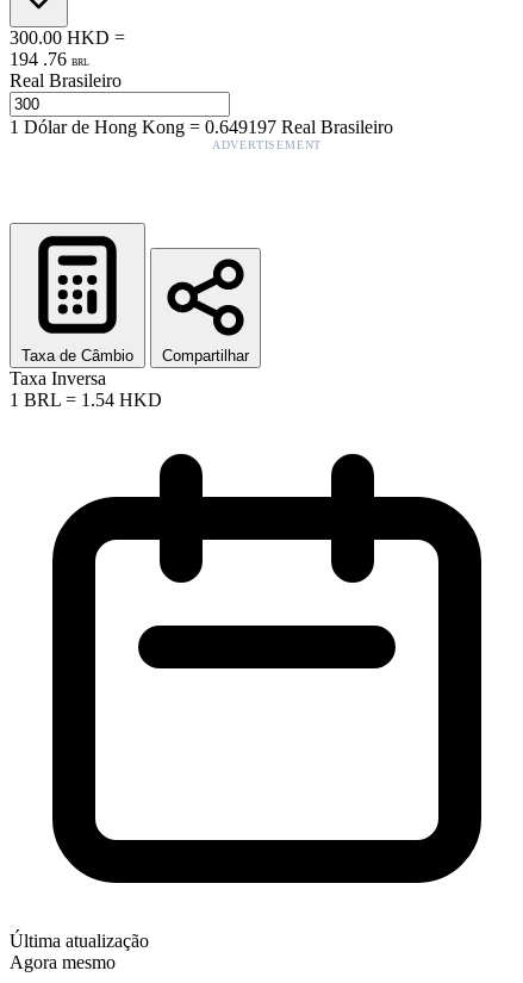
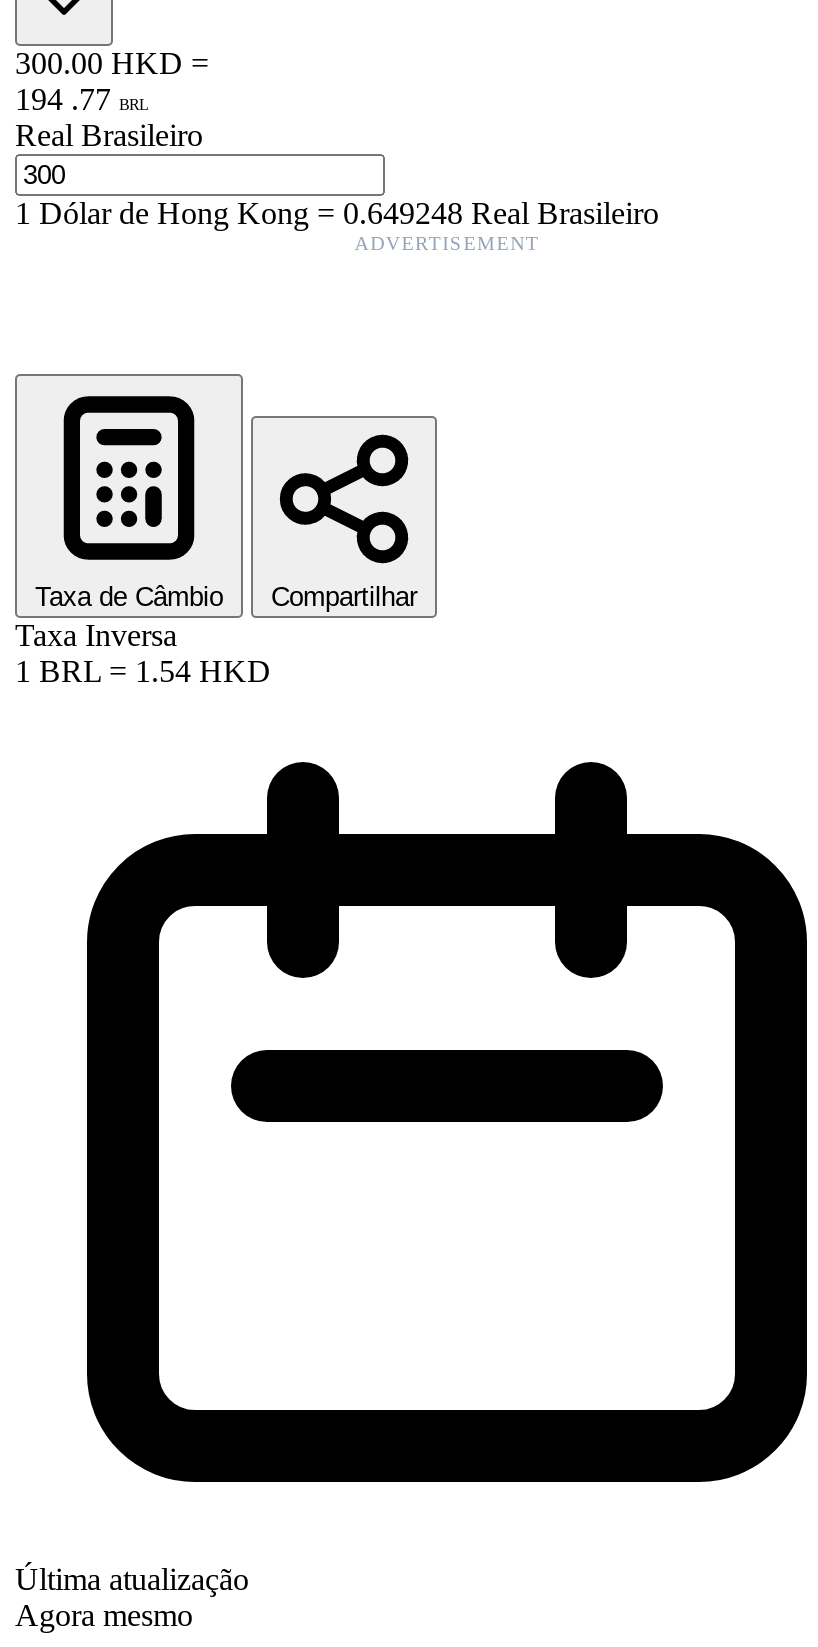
- 194 . 76 BRL
+ 194 . 77 BRL

- 1Dólar de Hong Kong=0.649197 Real Brasileiro
+ 1Dólar de Hong Kong=0.649248 Real Brasileiro
